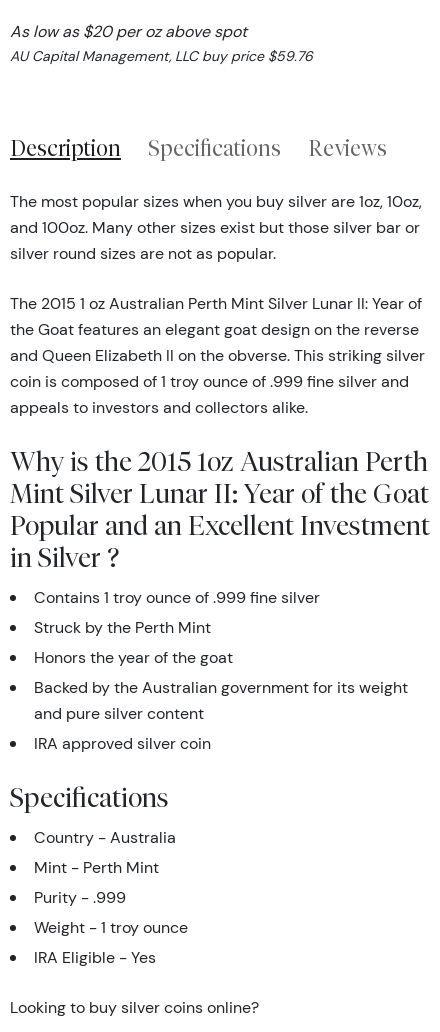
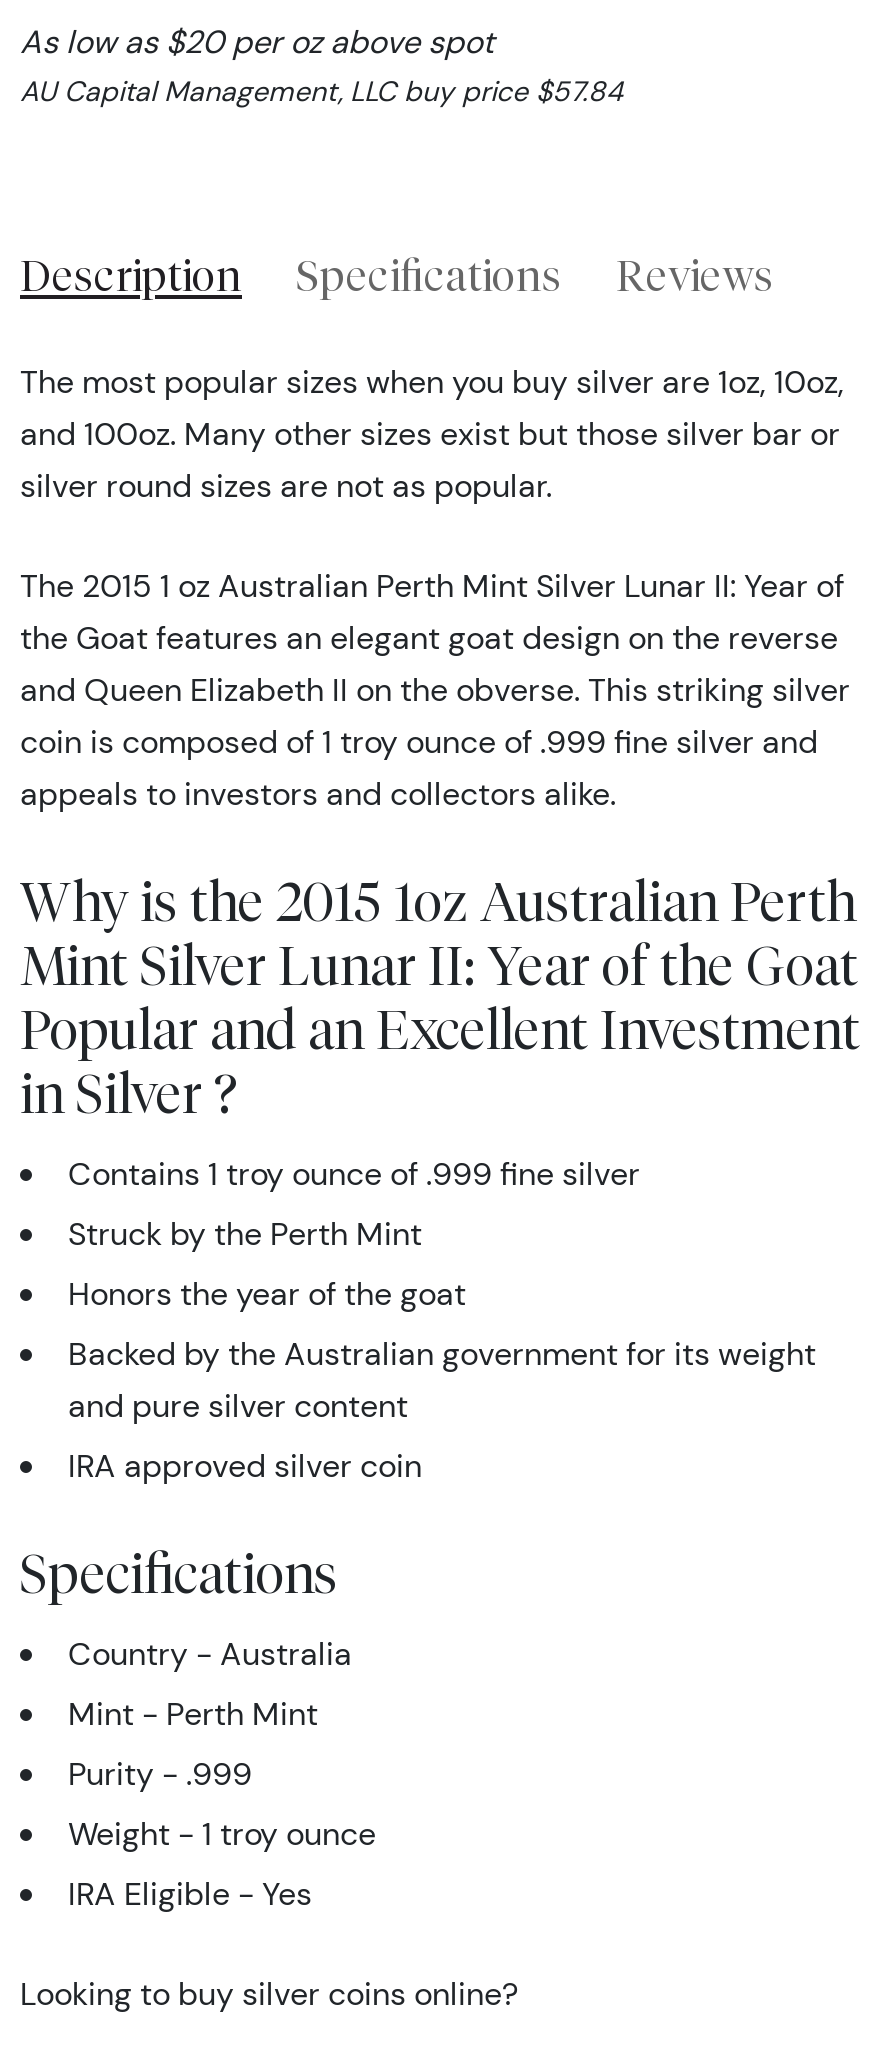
- AU Capital Management, LLC buy price $59.76
+ AU Capital Management, LLC buy price $57.84
